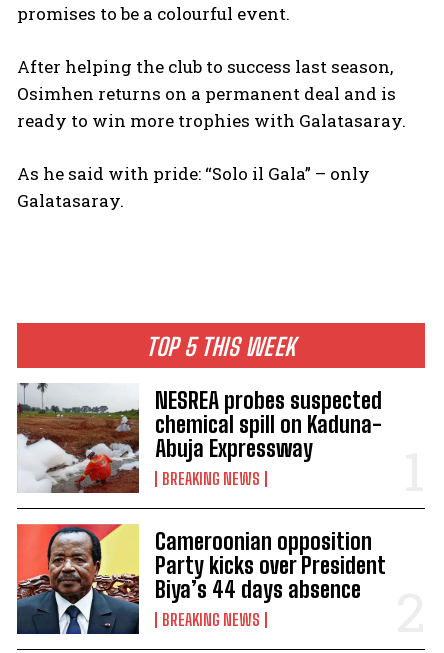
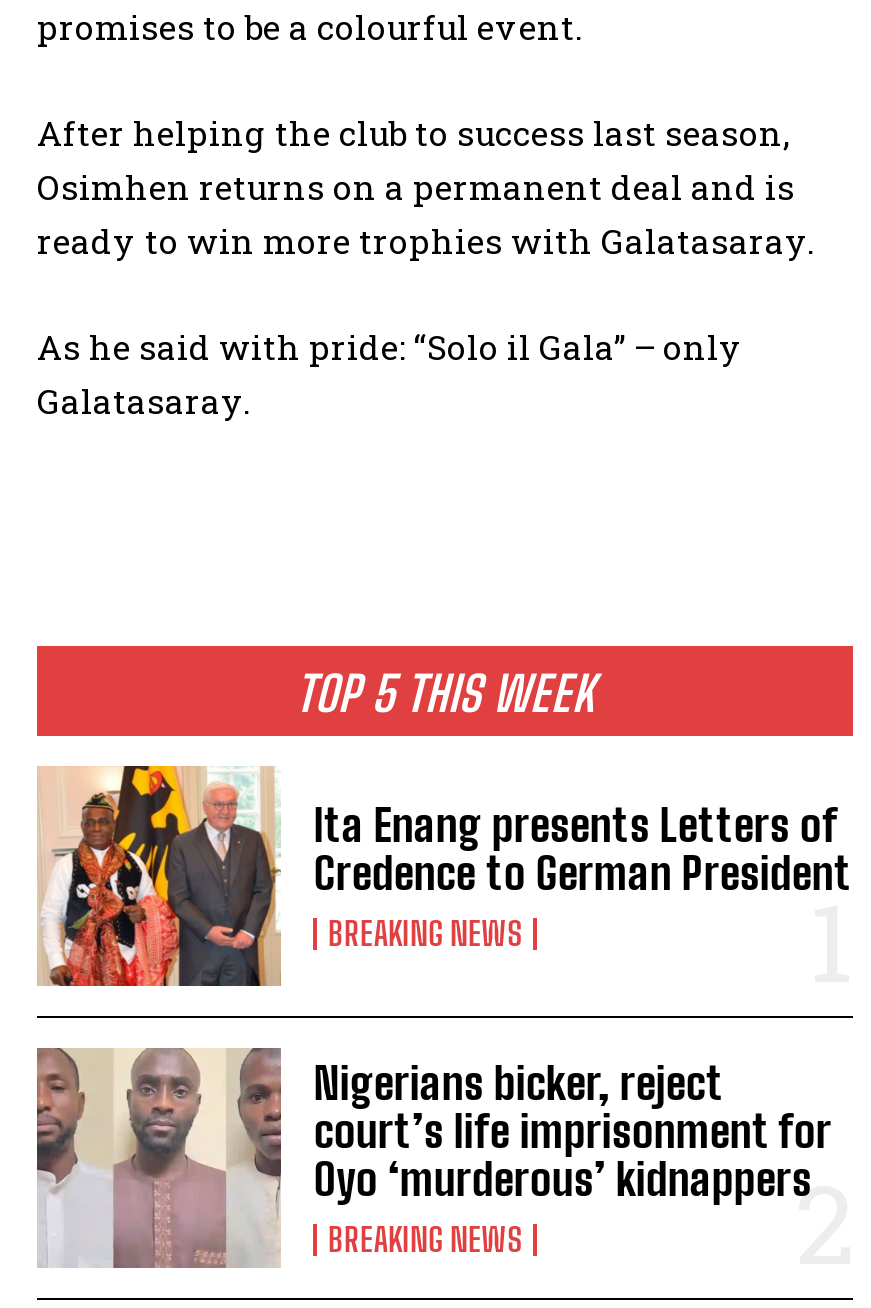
- [image]
- NESREA probes suspected
- chemical spill on Kaduna-
- Abuja Expressway
+ [image]
+ Ita Enang presents Letters of
+ Credence to German President

- [image]
- Cameroonian opposition
- Party kicks over President
- Biya’s 44 days absence
+ [image]
+ Nigerians bicker, reject
+ court’s life imprisonment for
+ Oyo ‘murderous’ kidnappers
